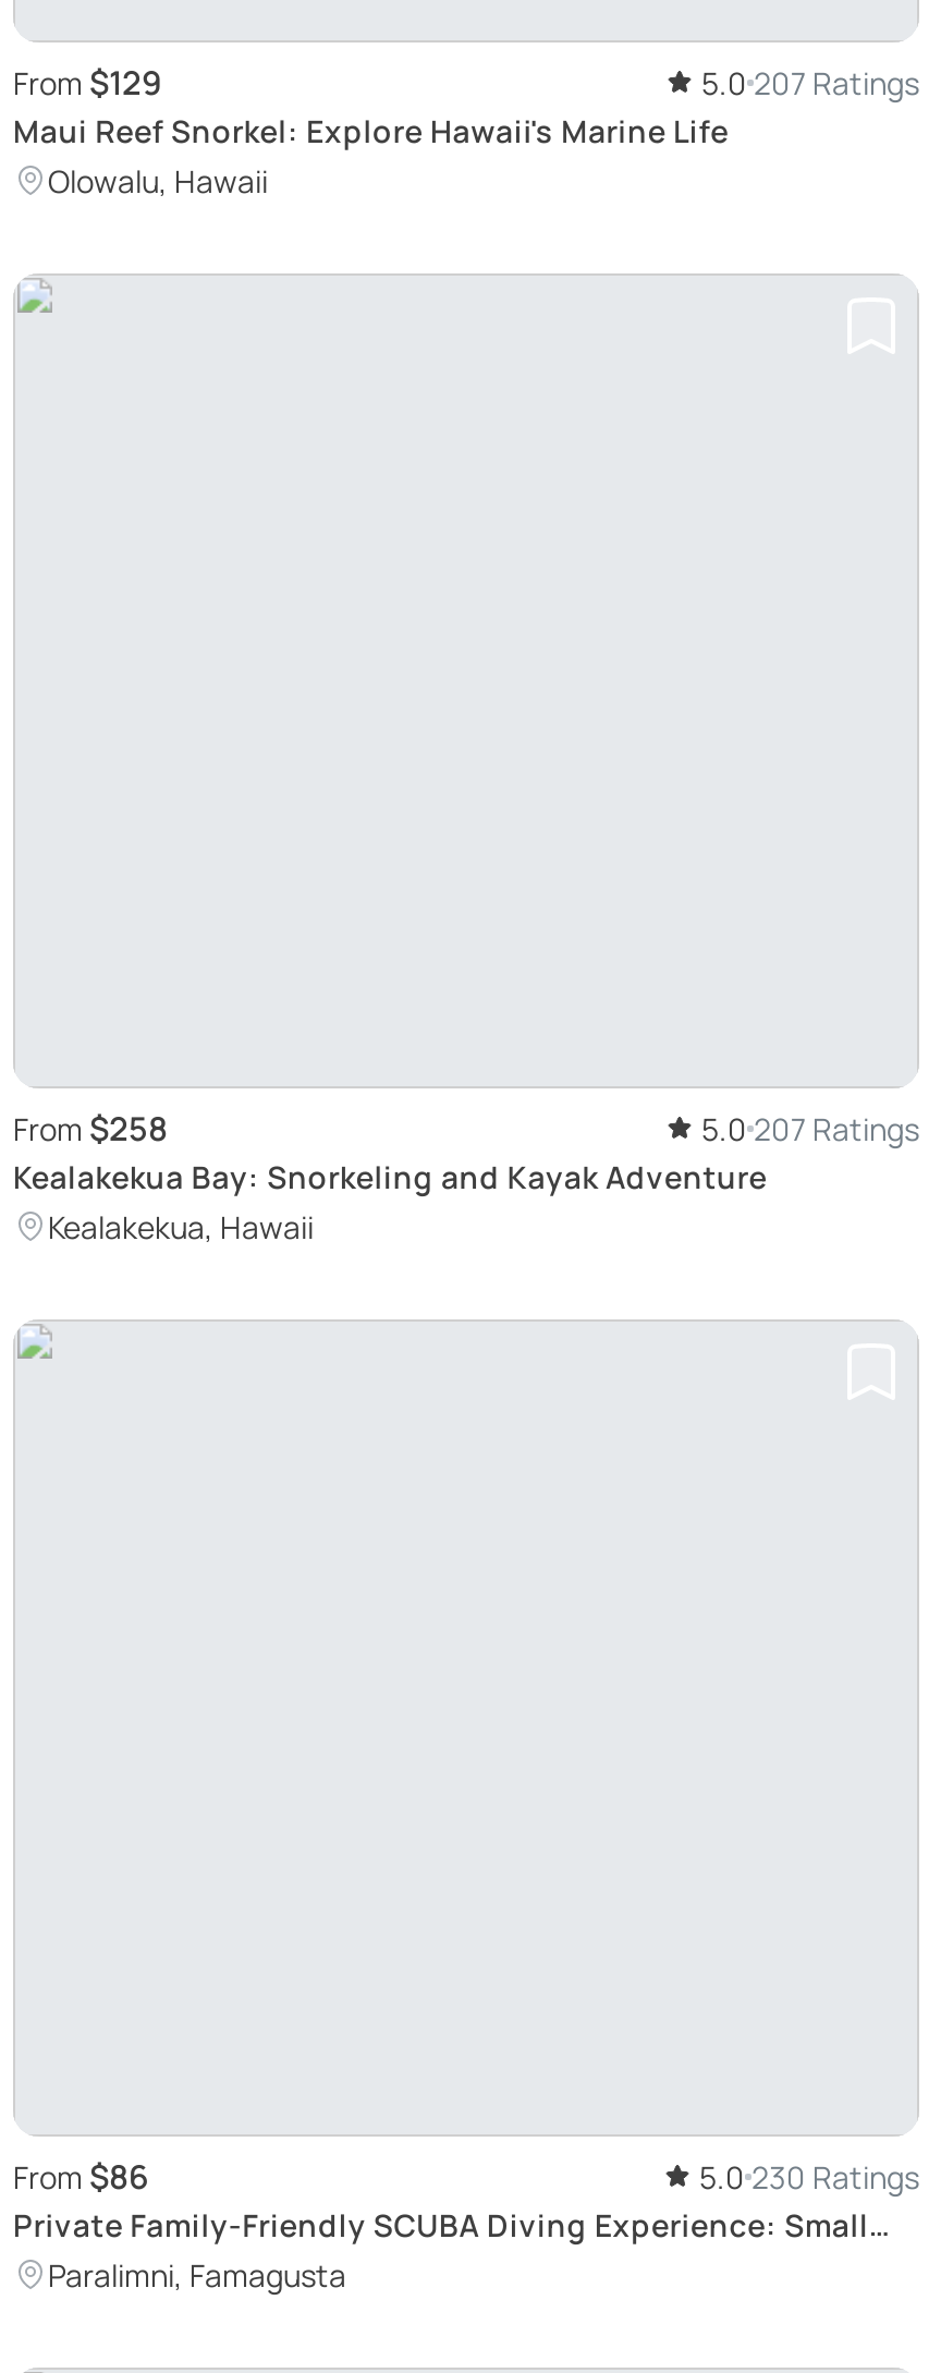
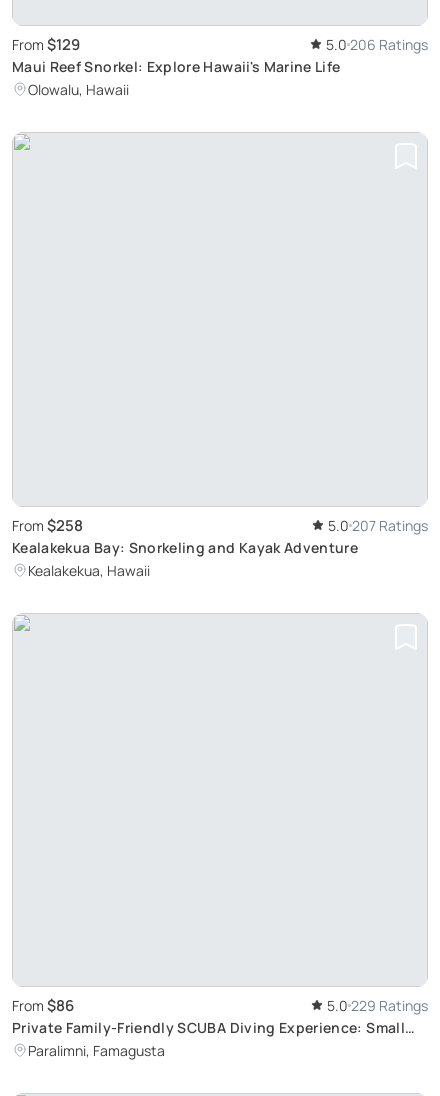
- 5.0 207 Ratings
+ 5.0 206 Ratings

- 5.0 230 Ratings
+ 5.0 229 Ratings
